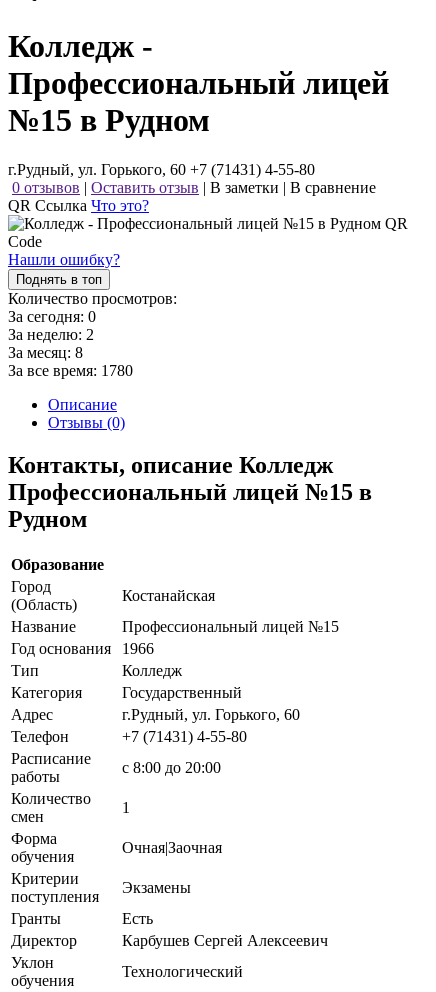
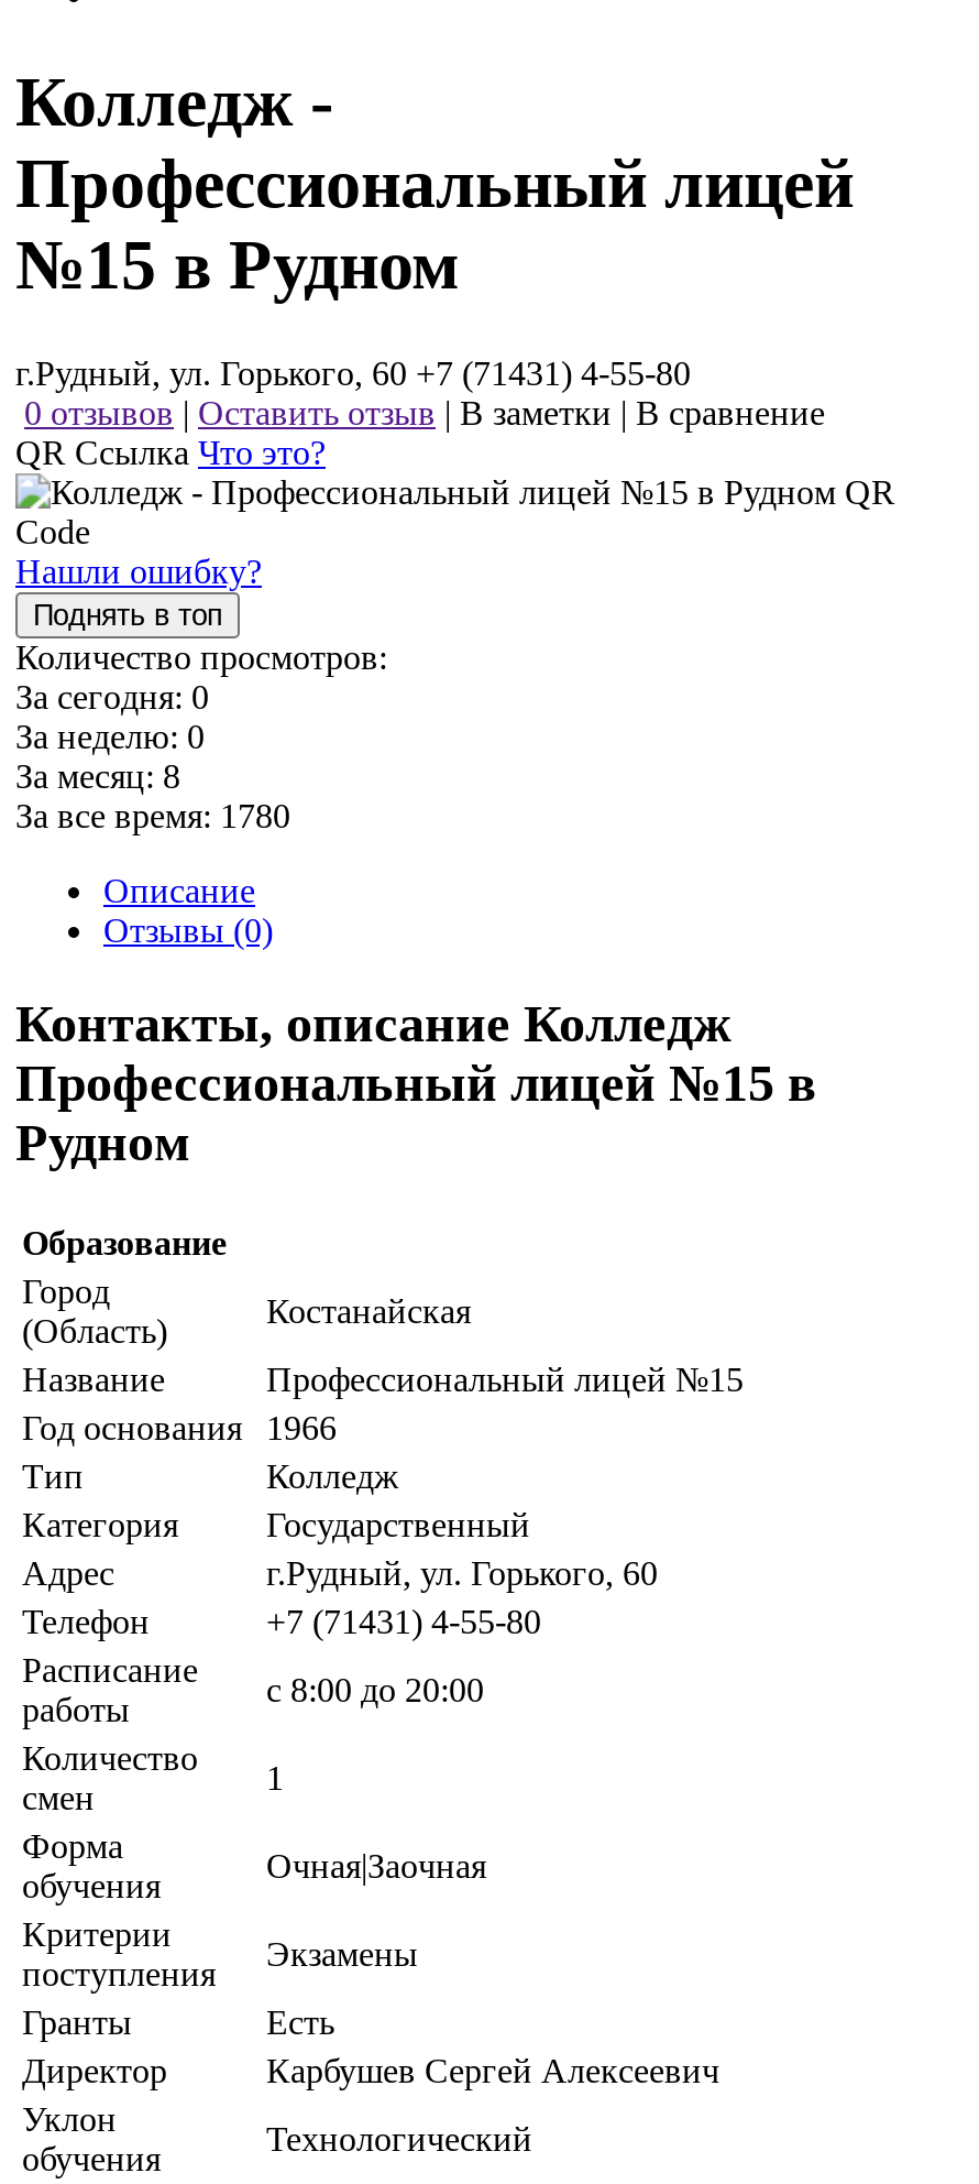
- За неделю: 2
+ За неделю: 0
